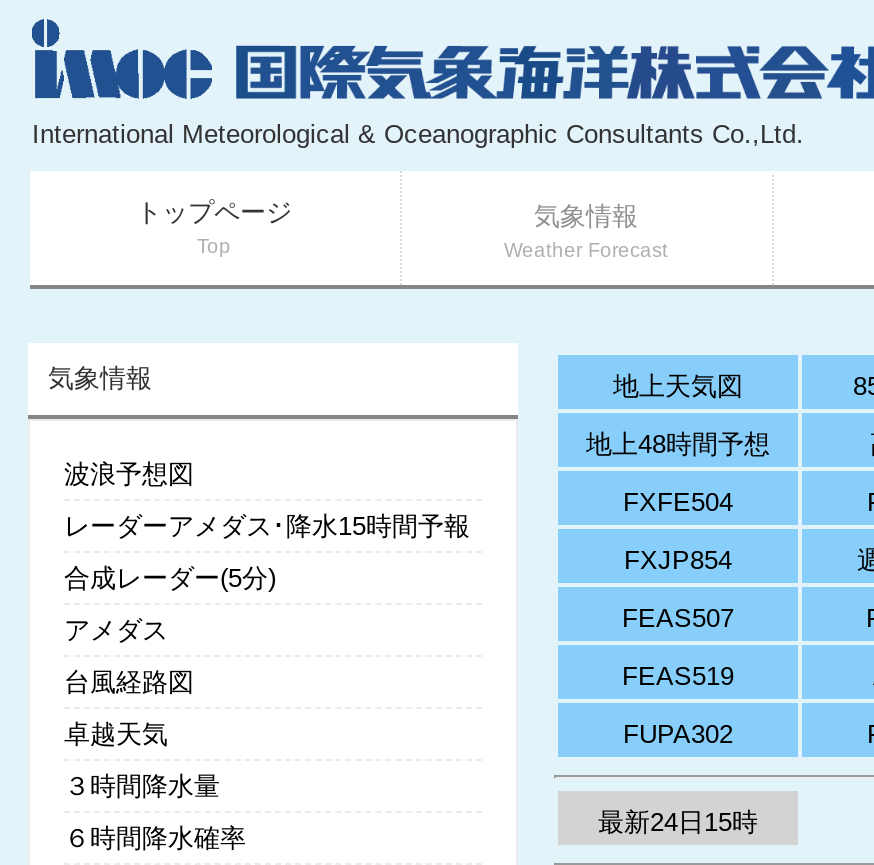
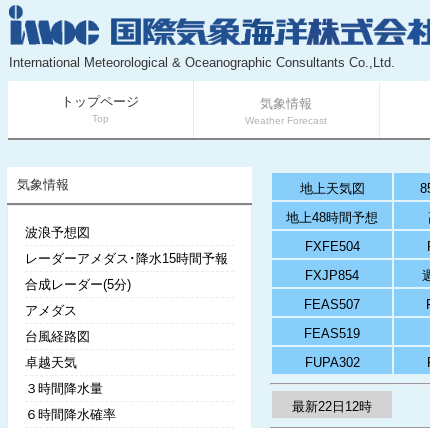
- 最新24日15時
+ 最新22日12時
